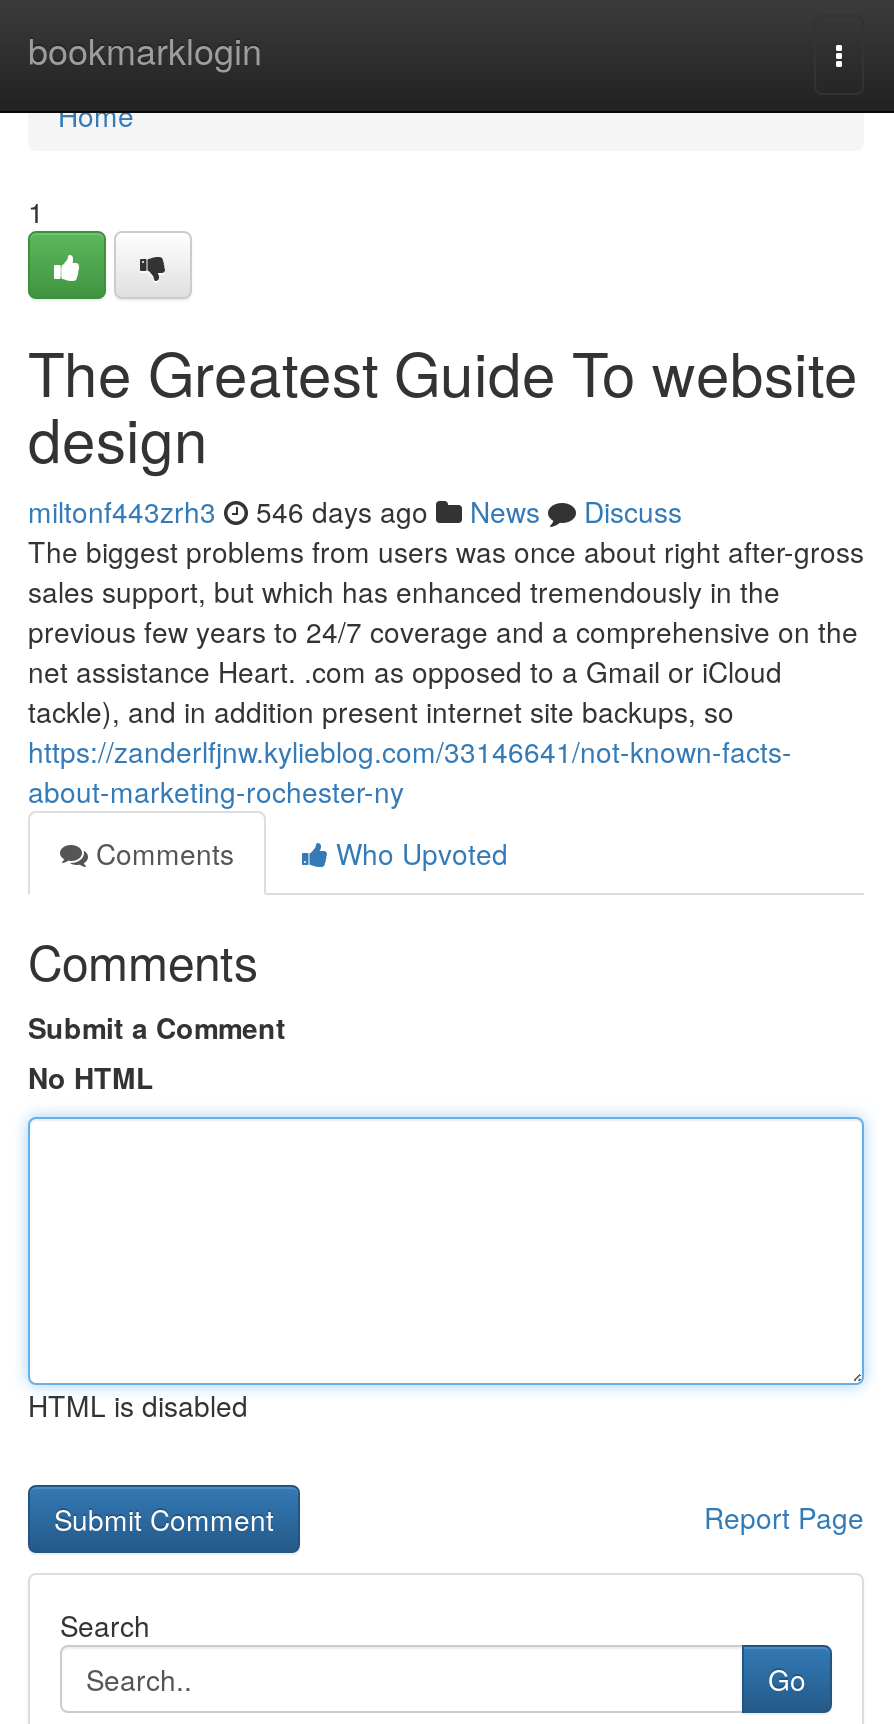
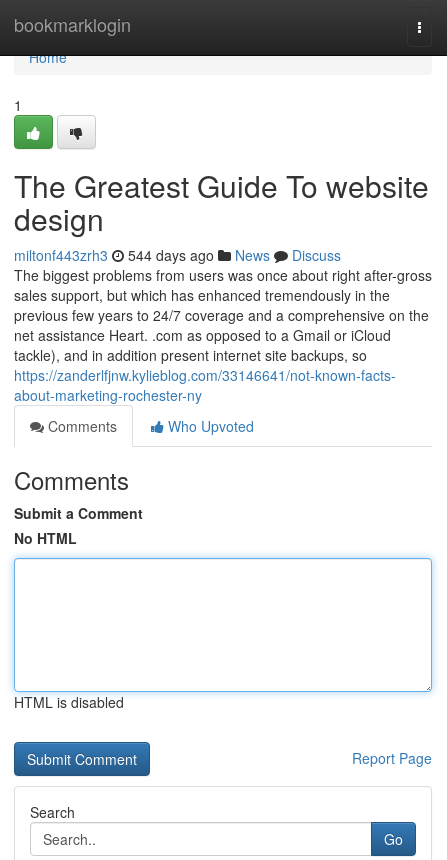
- miltonf443zrh3 546 days ago News Discuss
+ miltonf443zrh3 544 days ago News Discuss
